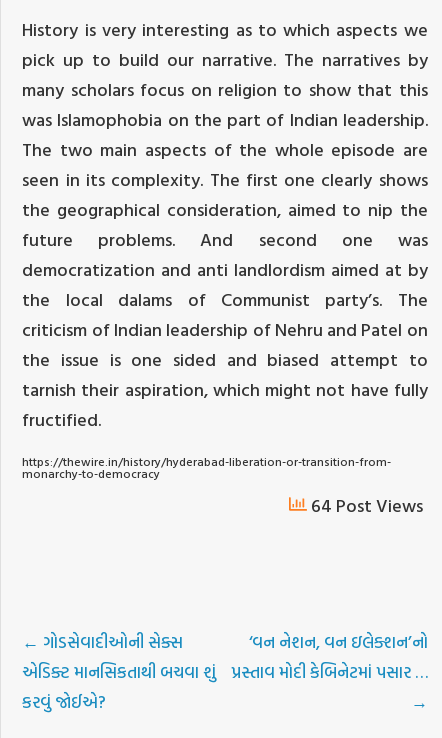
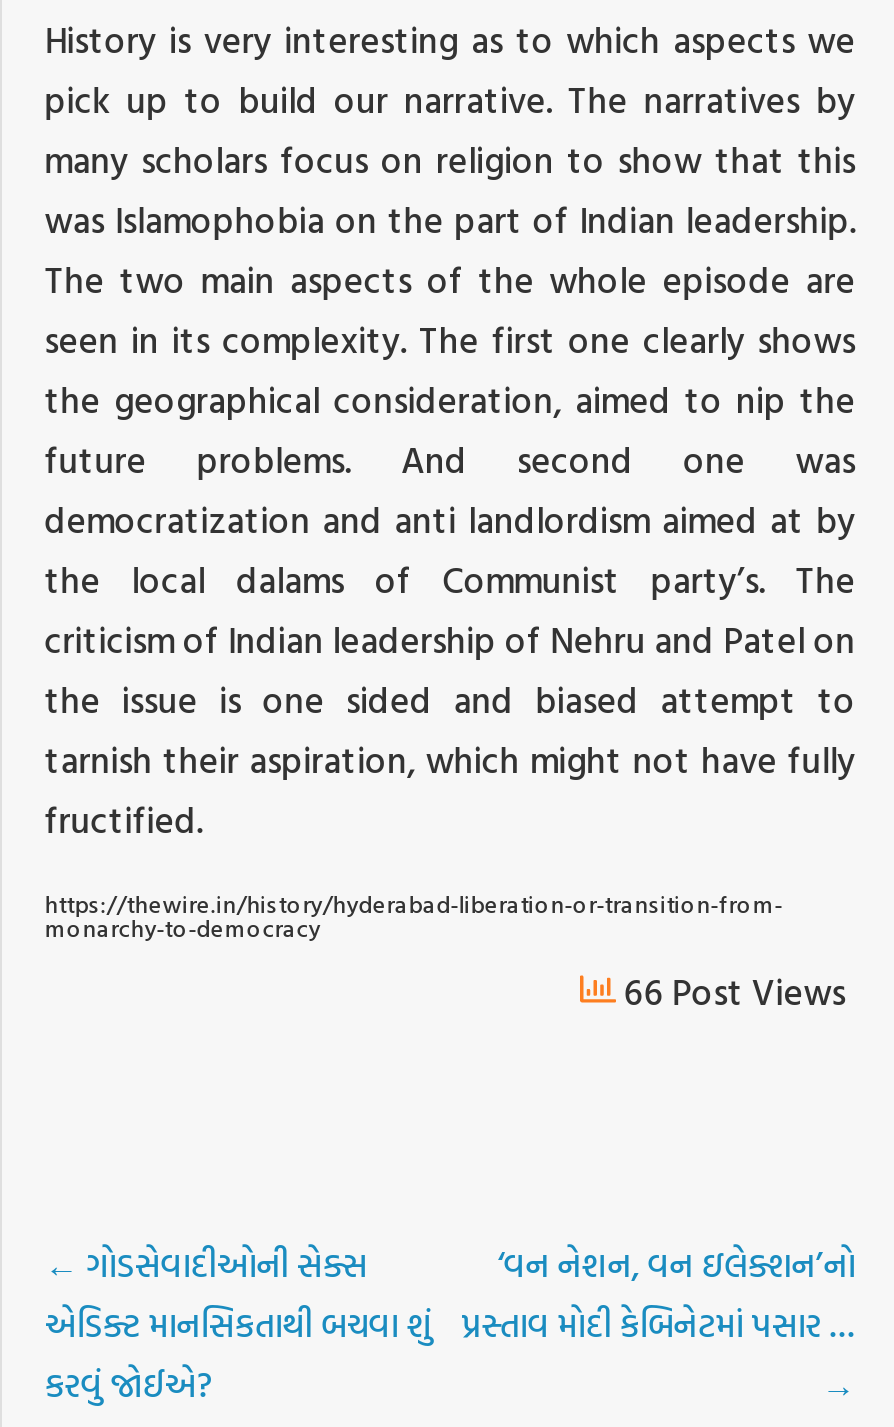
- 64 Post Views
+ 66 Post Views
